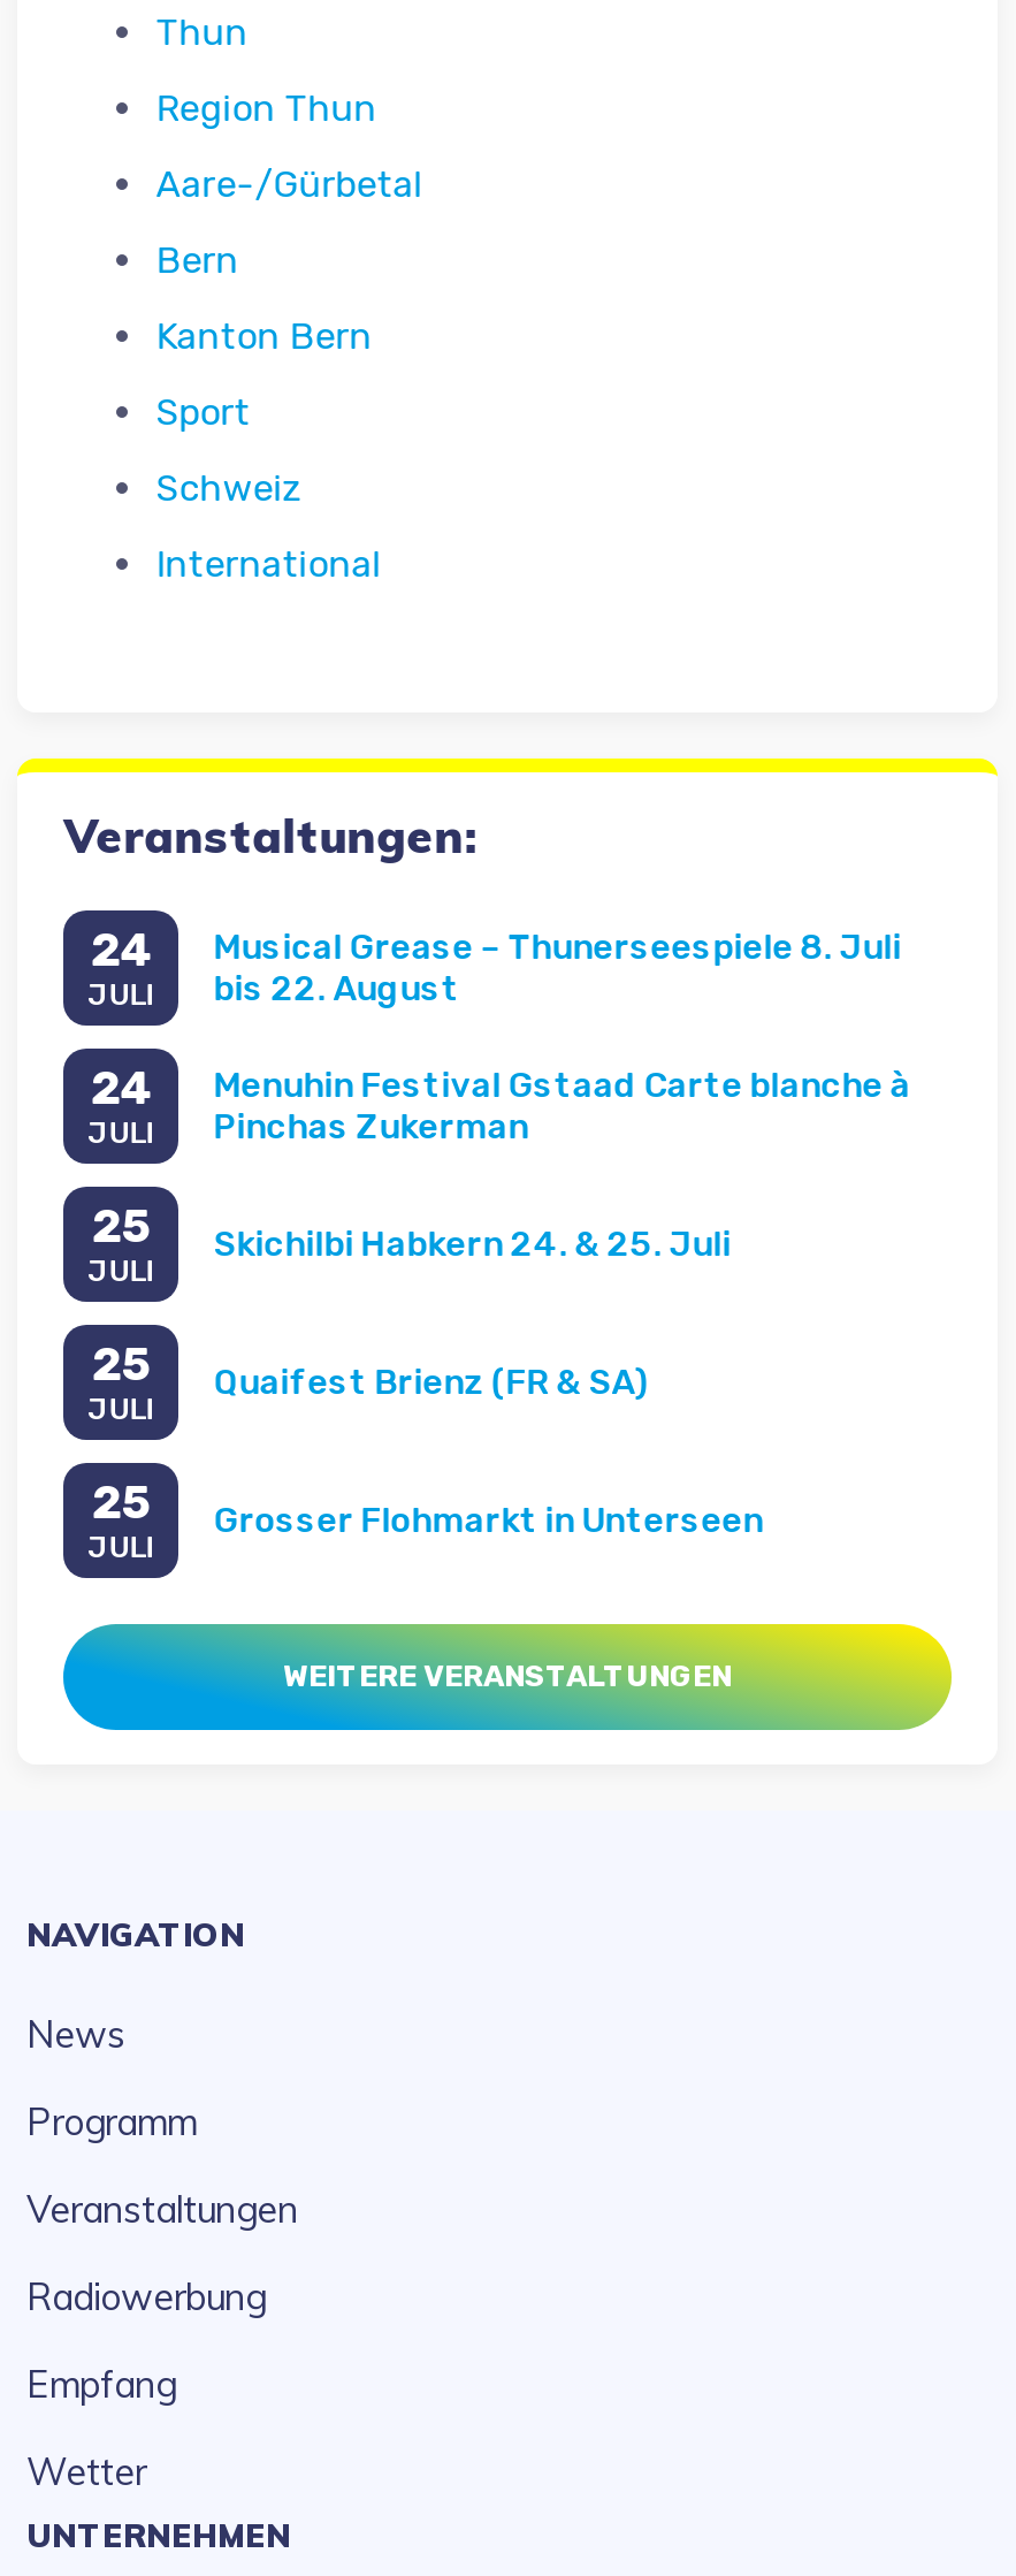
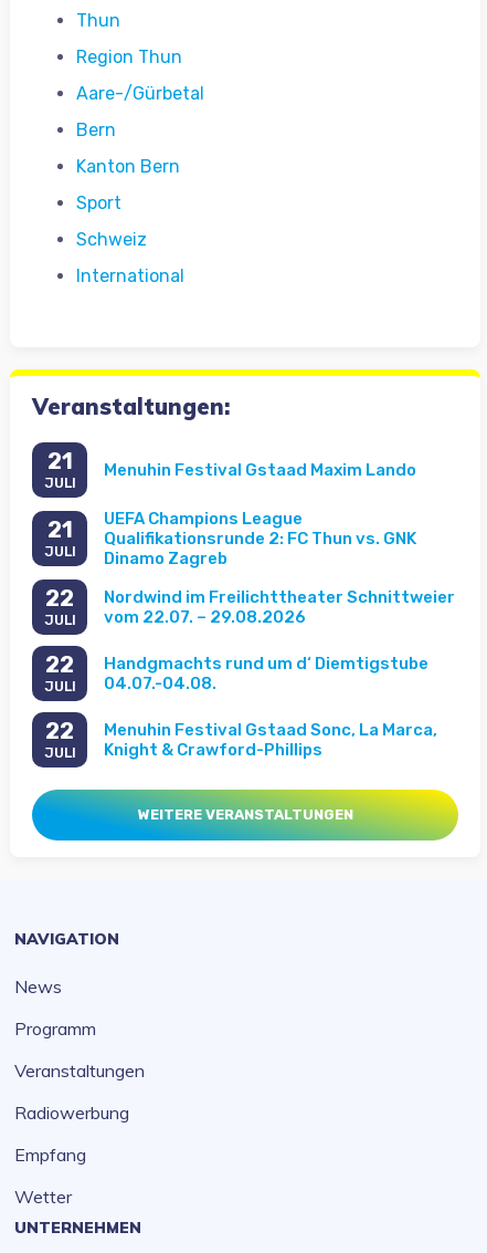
- 24
+ 21

- Musical Grease – Thunerseespiele 8. Juli
- bis 22. August
+ Menuhin Festival Gstaad Maxim Lando

- 24
+ 21

- Menuhin Festival Gstaad Carte blanche à
- Pinchas Zukerman
+ UEFA Champions League
+ Qualifikationsrunde 2: FC Thun vs. GNK
+ Dinamo Zagreb

- 25
+ 22

- Skichilbi Habkern 24. & 25. Juli
+ Nordwind im Freilichttheater Schnittweier
+ vom 22.07. – 29.08.2026

- 25
+ 22

- Quaifest Brienz (FR & SA)
+ Handgmachts rund um d‘ Diemtigstube
+ 04.07.-04.08.

- 25
+ 22

- Grosser Flohmarkt in Unterseen
+ Menuhin Festival Gstaad Sonc, La Marca,
+ Knight & Crawford-Phillips
